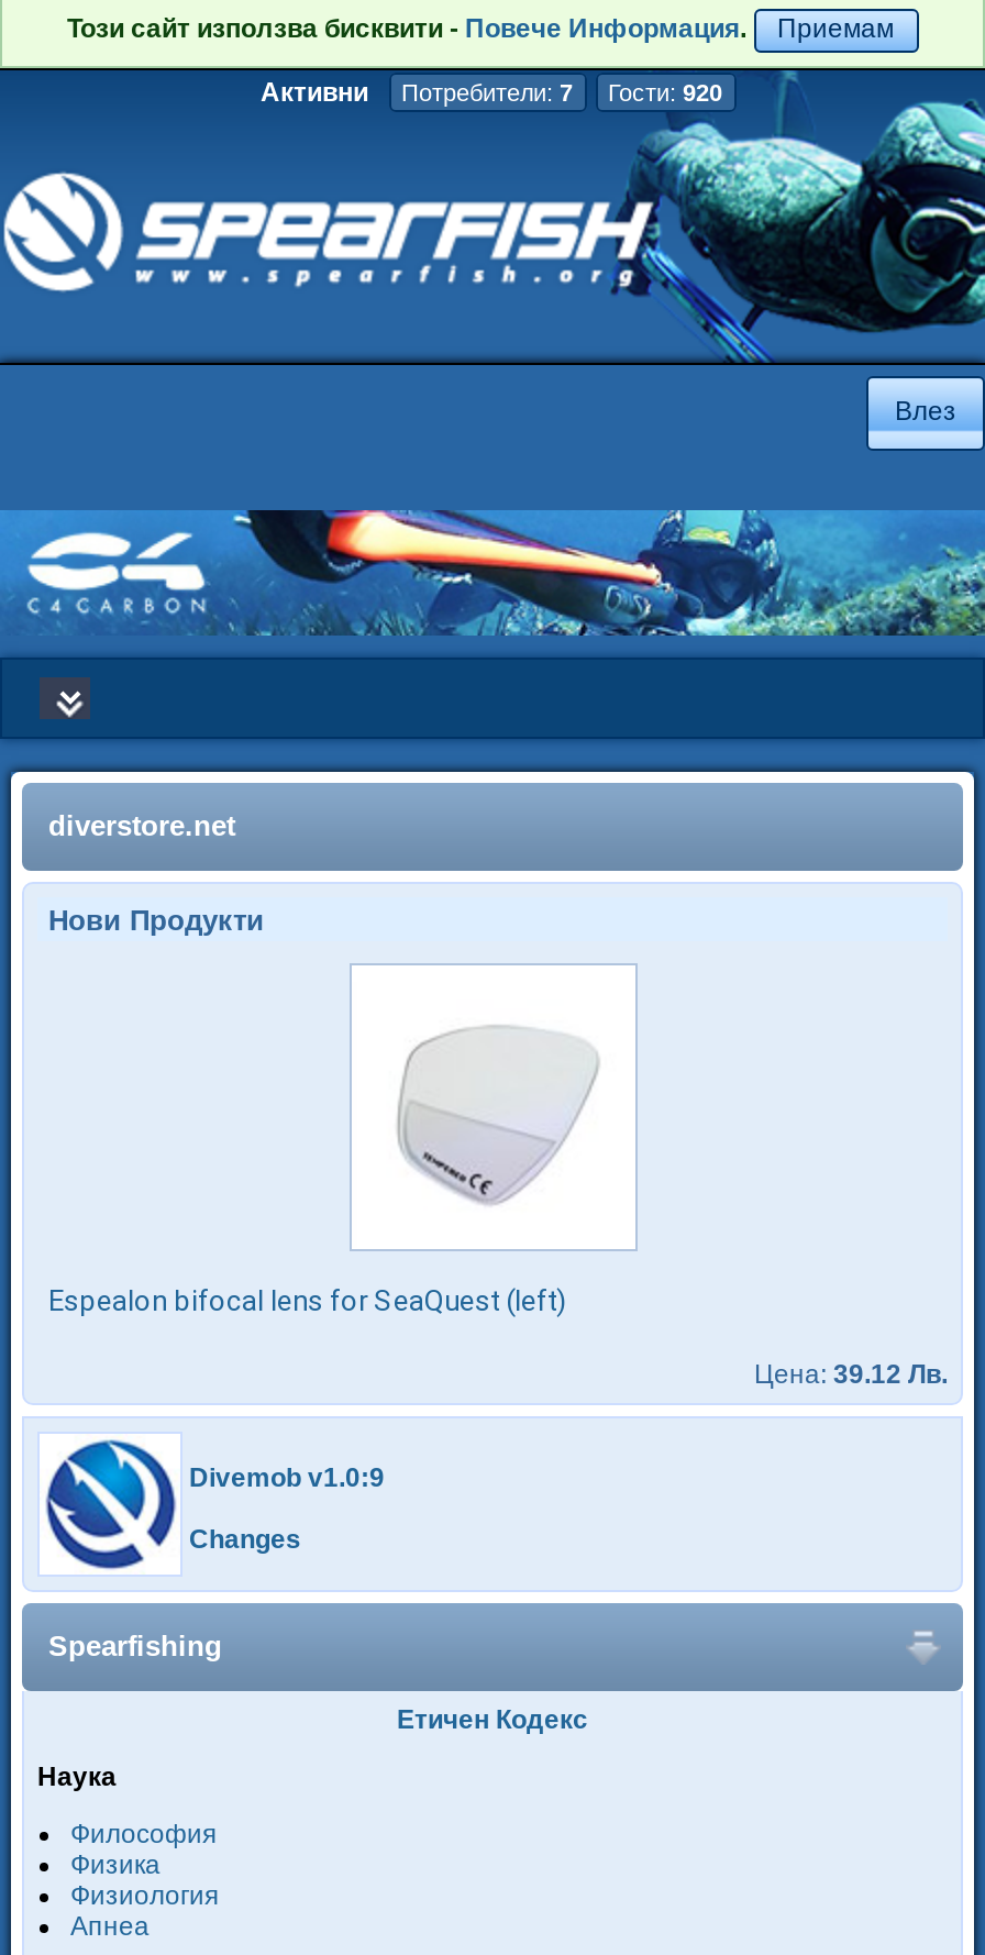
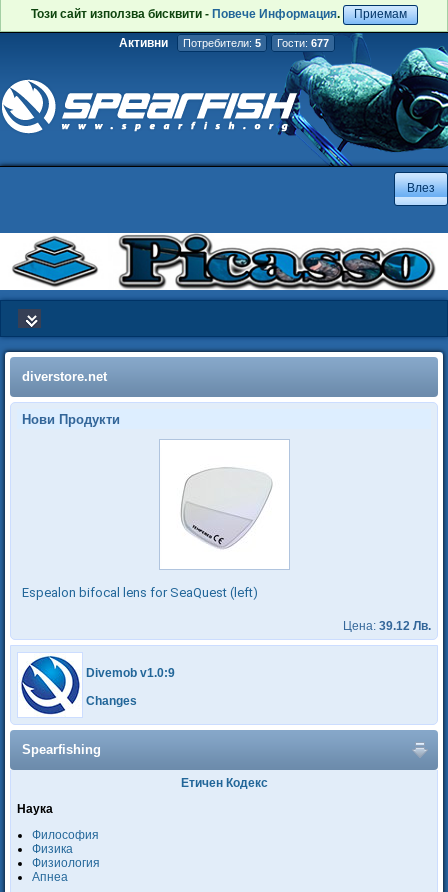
- Потребители: 7
+ Потребители: 5

- Гости: 920
+ Гости: 677

- [image]
+ [image]
